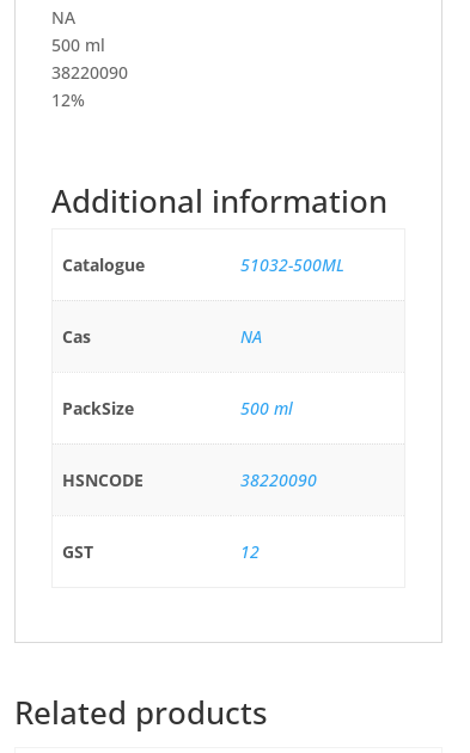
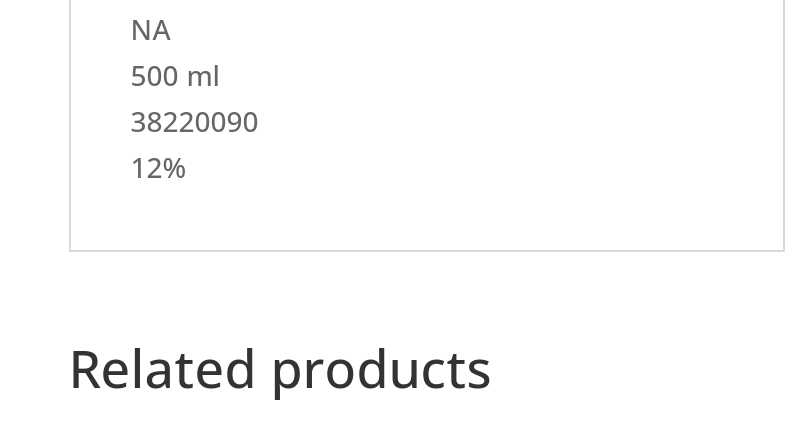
- Additional information
- Catalogue
- 51032-500ML
- Cas
- NA
- PackSize
- 500 ml
- HSNCODE
- 38220090
- GST
- 12
